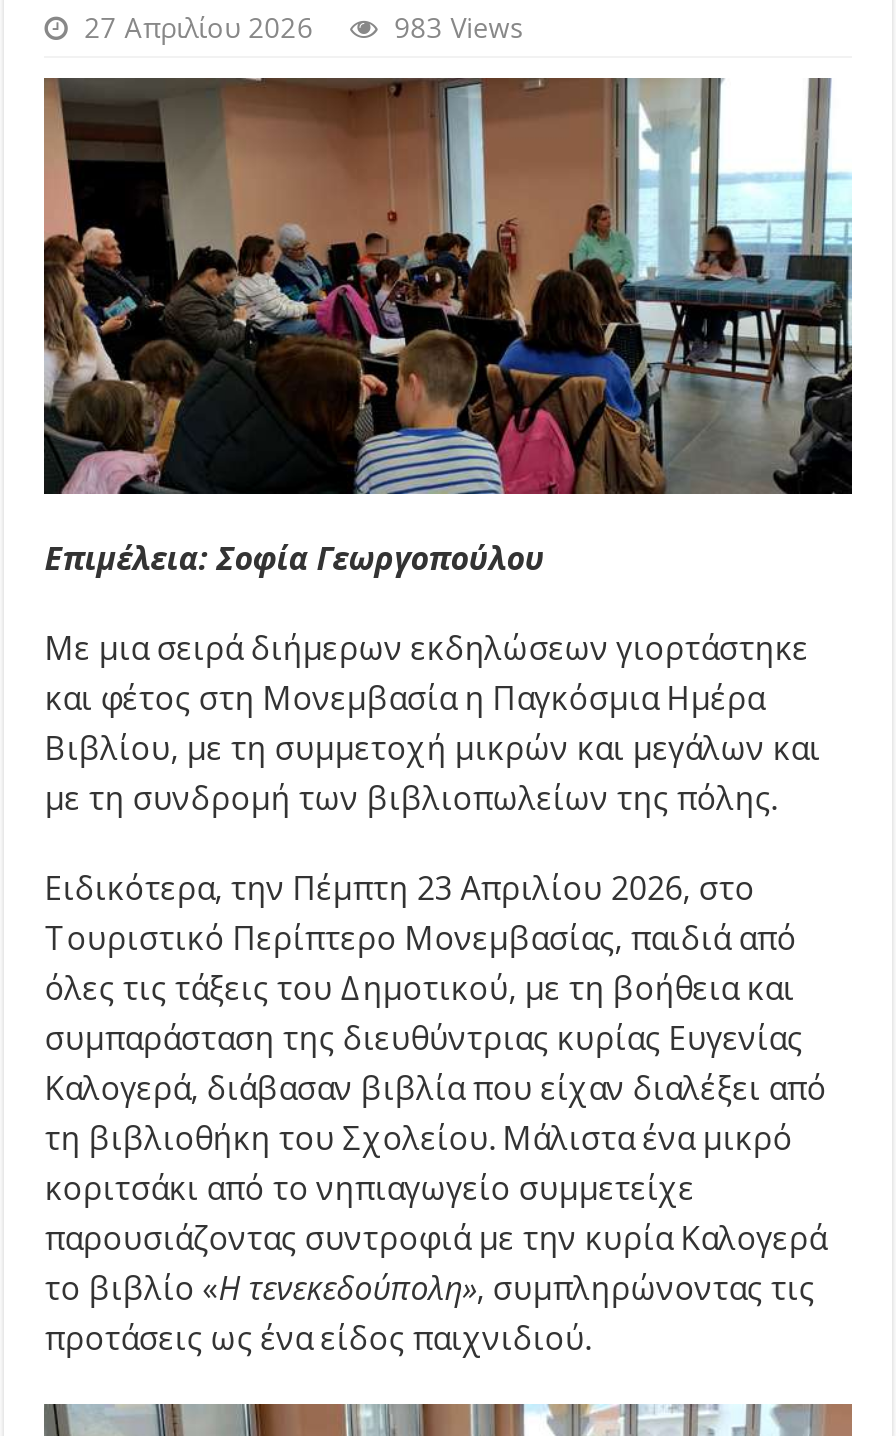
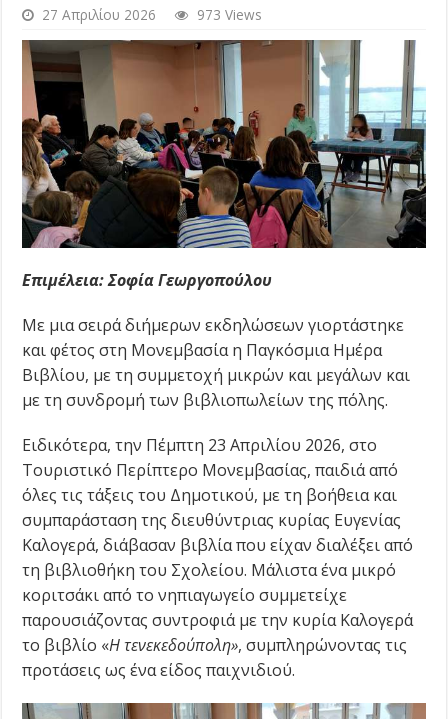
- 983 Views
+ 973 Views
